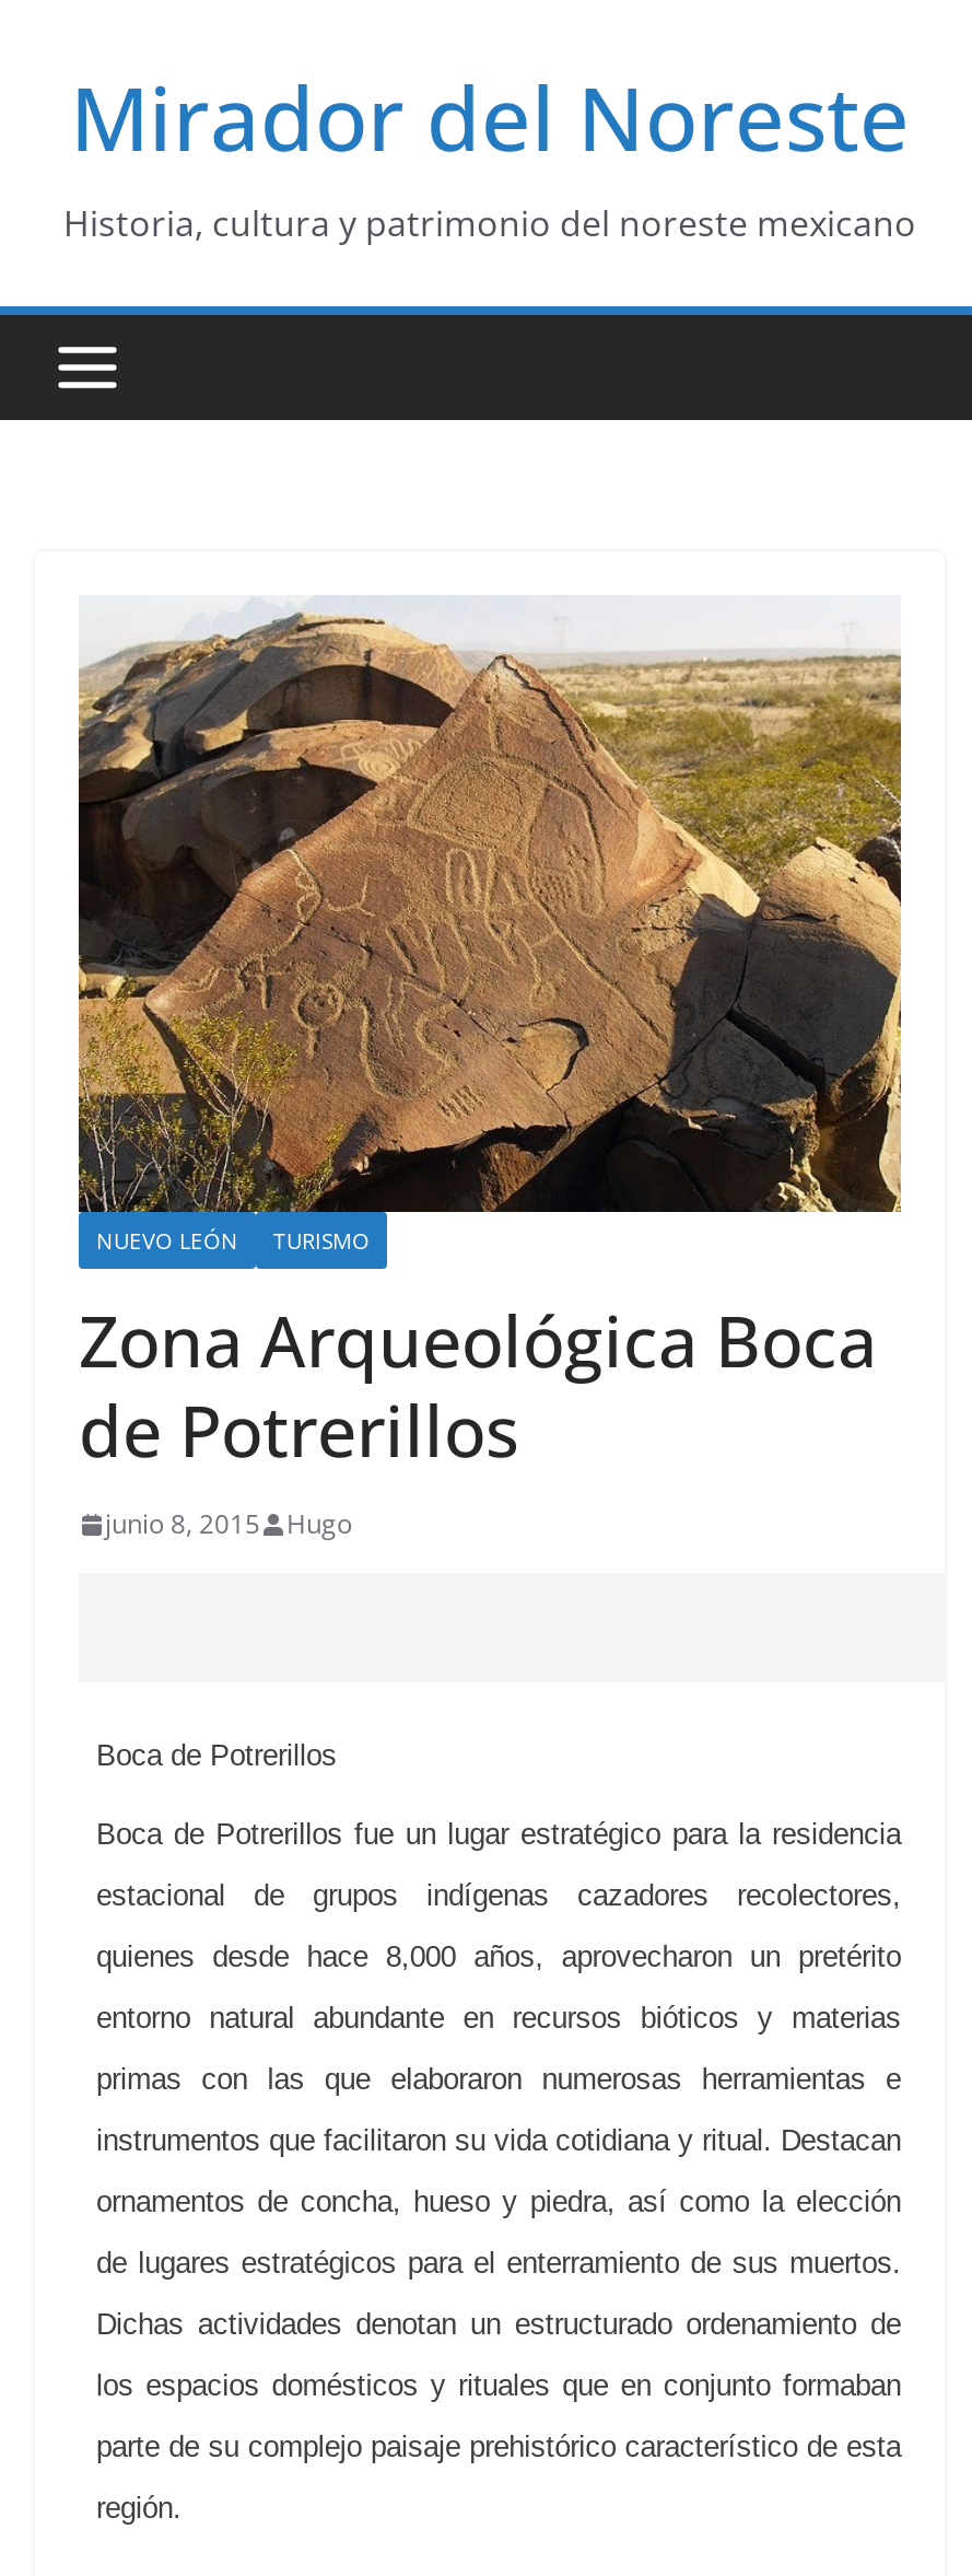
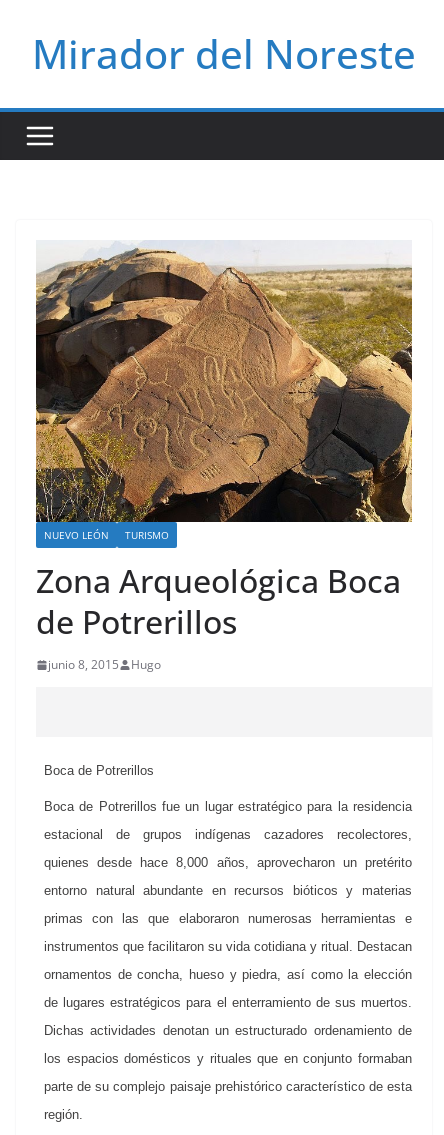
- Historia, cultura y patrimonio del noreste mexicano
